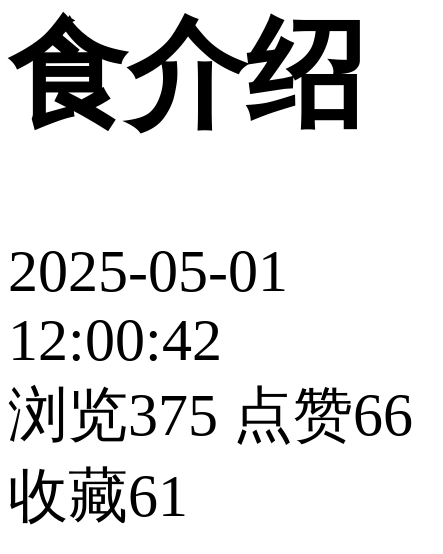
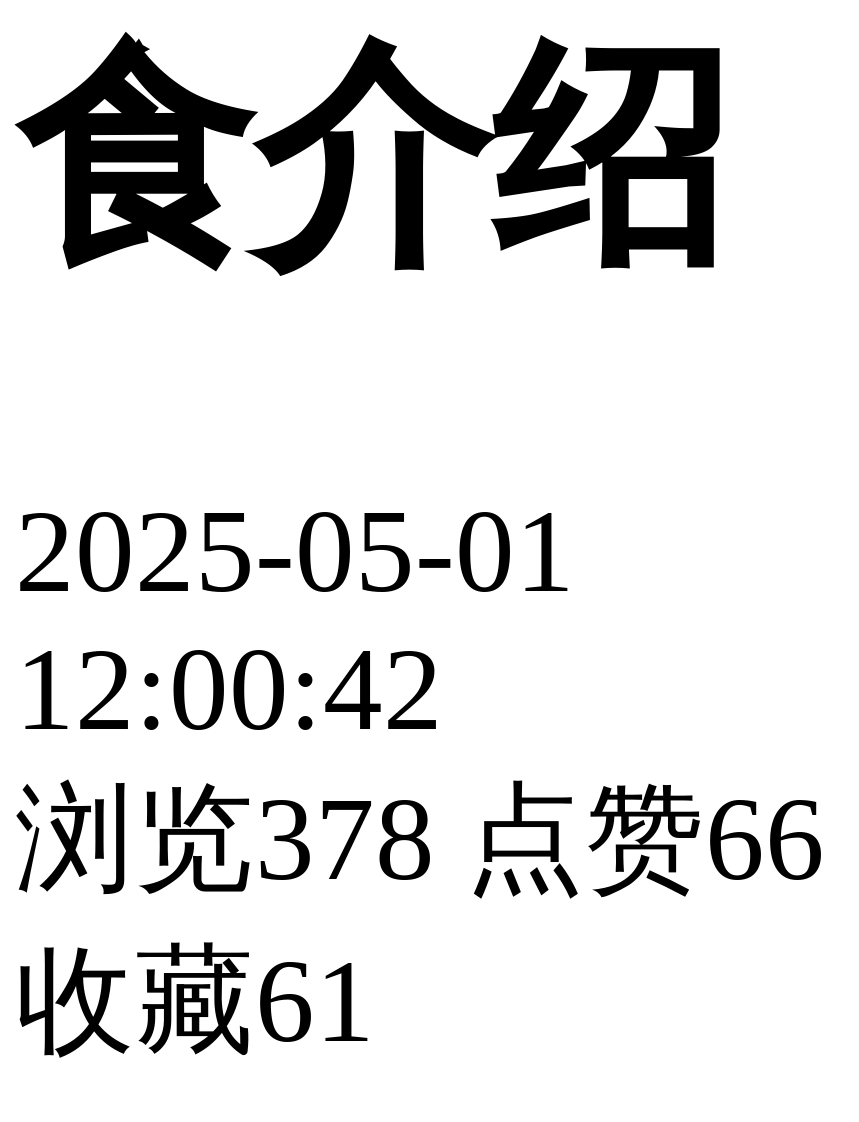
- 浏览375 点赞66
+ 浏览378 点赞66
